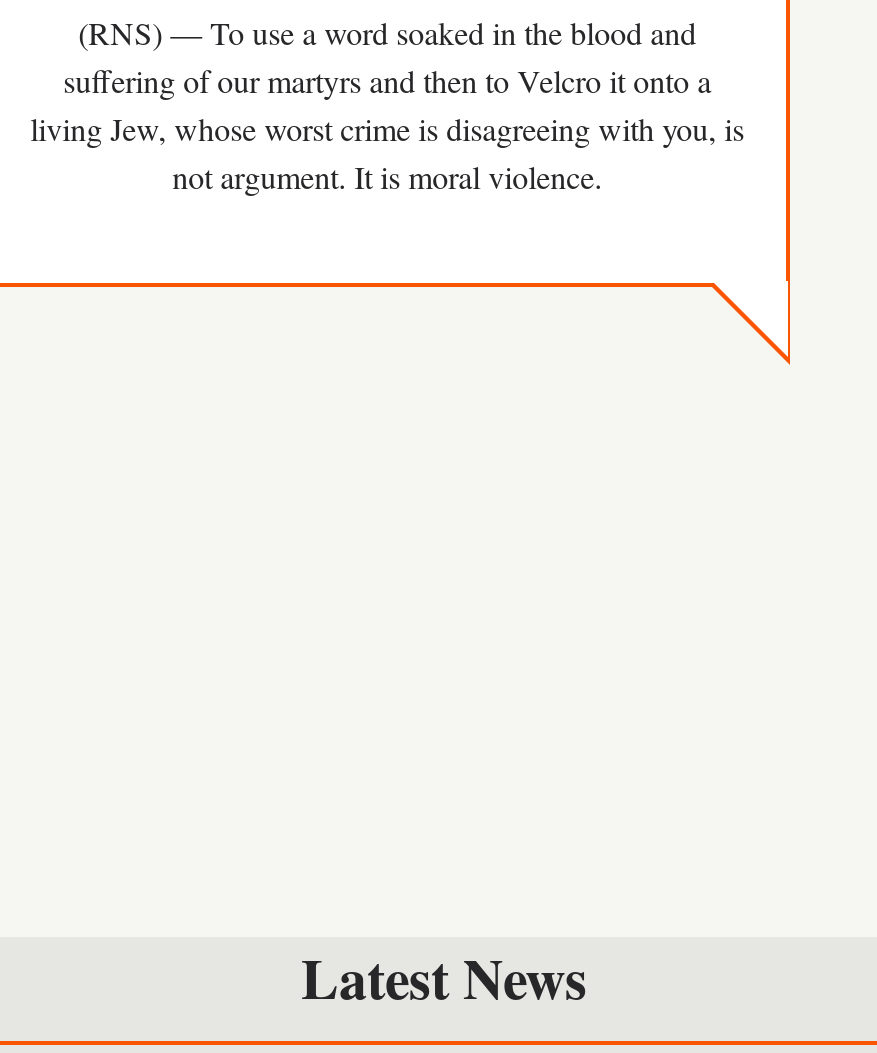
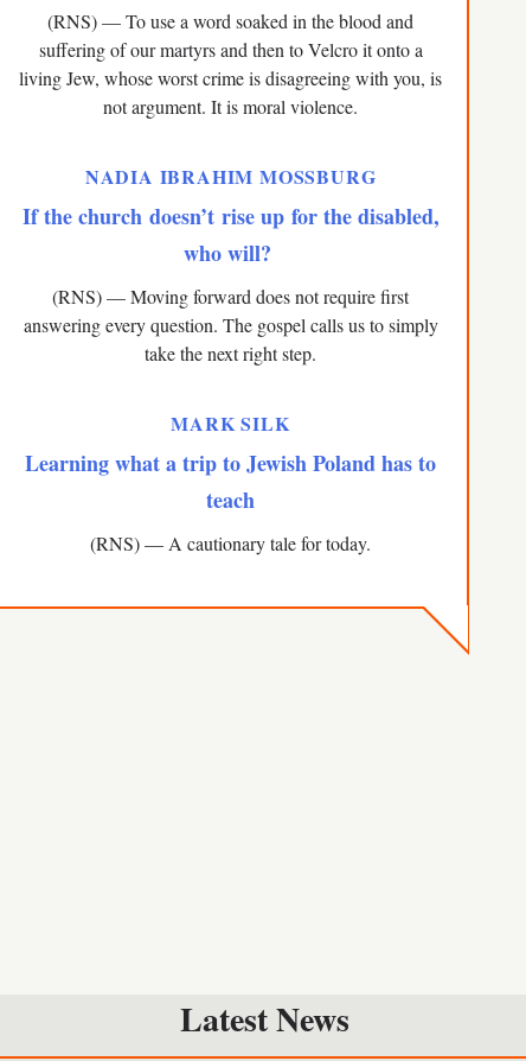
+ NADIA IBRAHIM MOSSBURG
+ If the church doesn’t rise up for the disabled,
+ who will?
+ (RNS) — Moving forward does not require first
+ answering every question. The gospel calls us to simply
+ take the next right step.
+ MARK SILK
+ Learning what a trip to Jewish Poland has to
+ teach
+ (RNS) — A cautionary tale for today.
